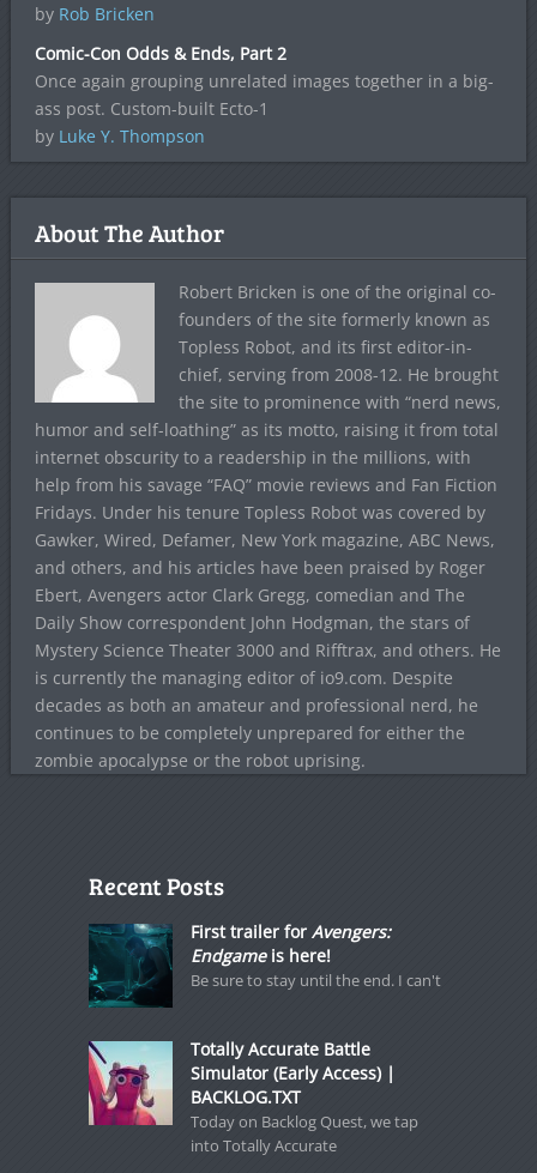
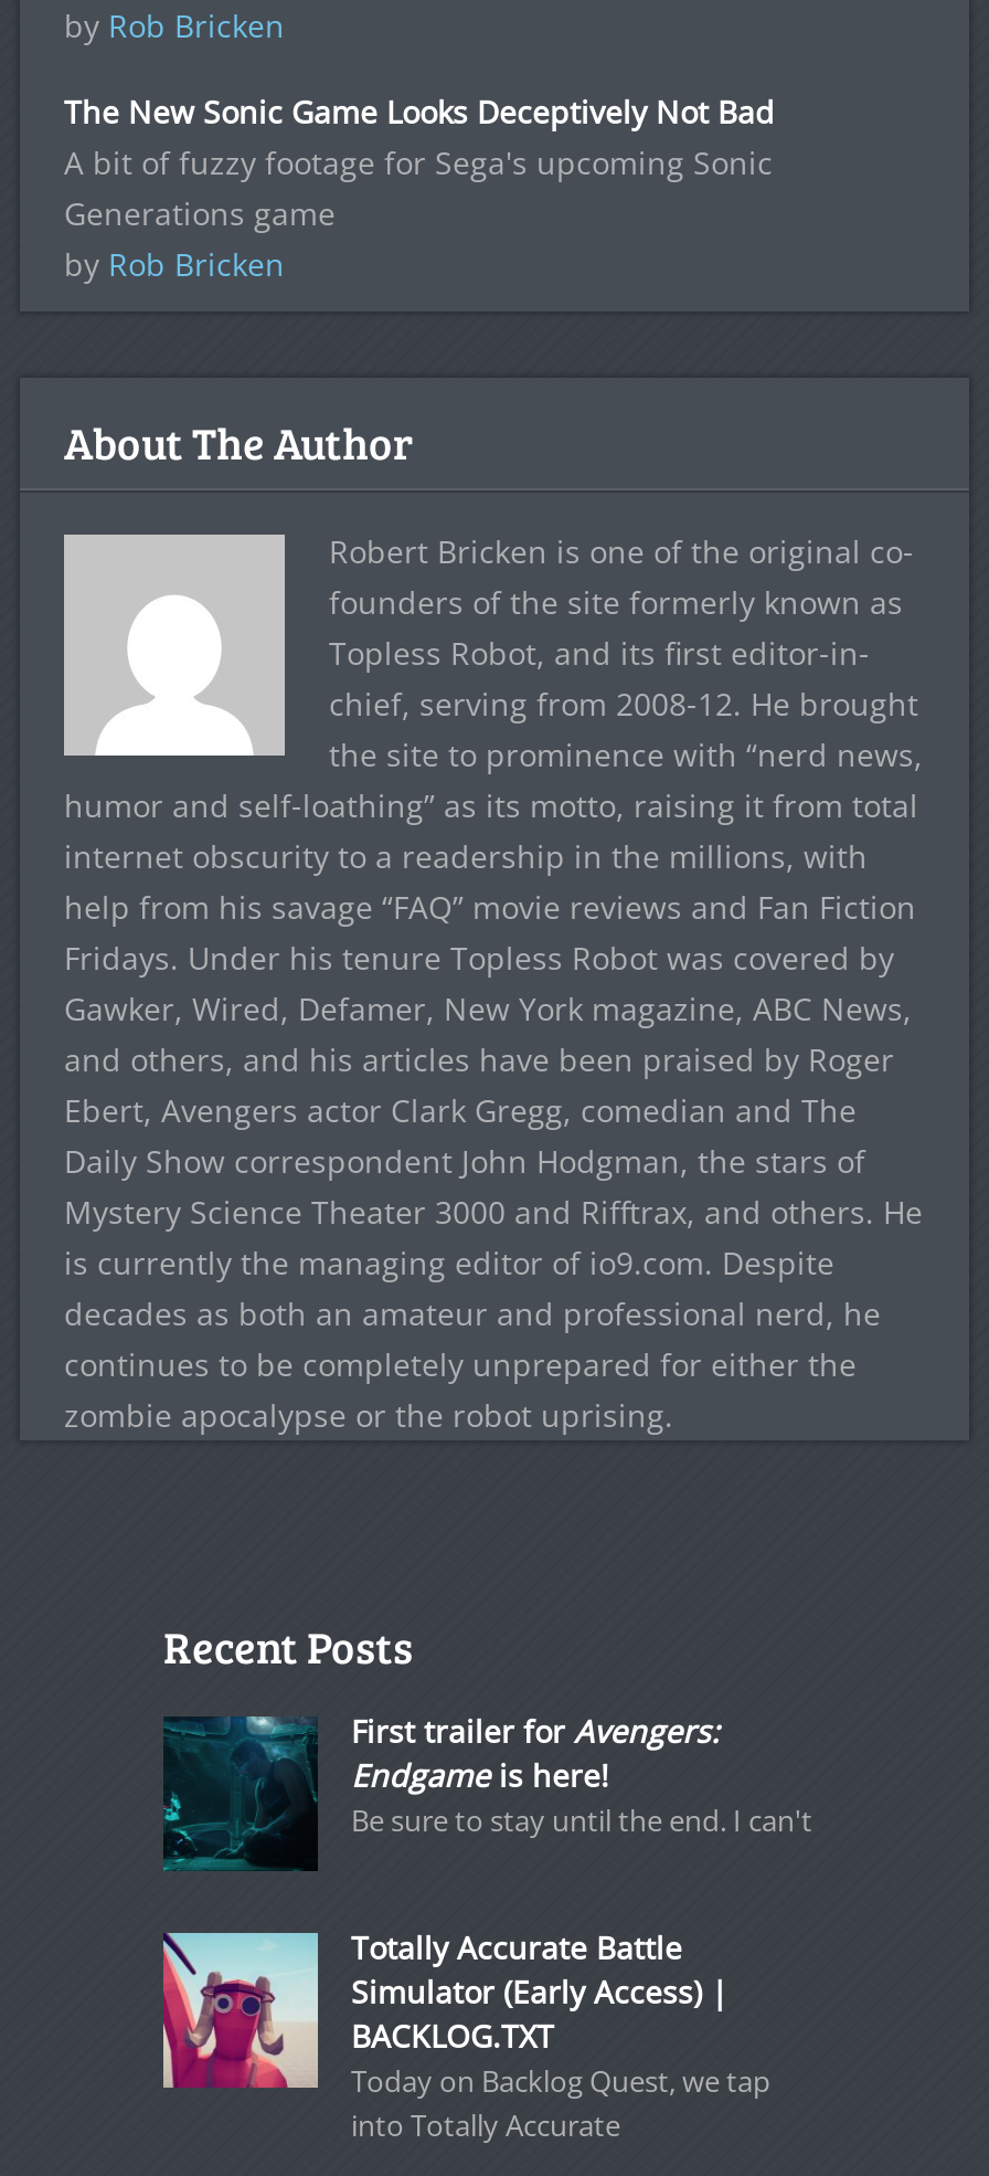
- Comic-Con Odds & Ends, Part 2
- Once again grouping unrelated images together in a big-
- ass post. Custom-built Ecto-1
- by Luke Y. Thompson
+ The New Sonic Game Looks Deceptively Not Bad
+ A bit of fuzzy footage for Sega's upcoming Sonic
+ Generations game
+ by Rob Bricken
